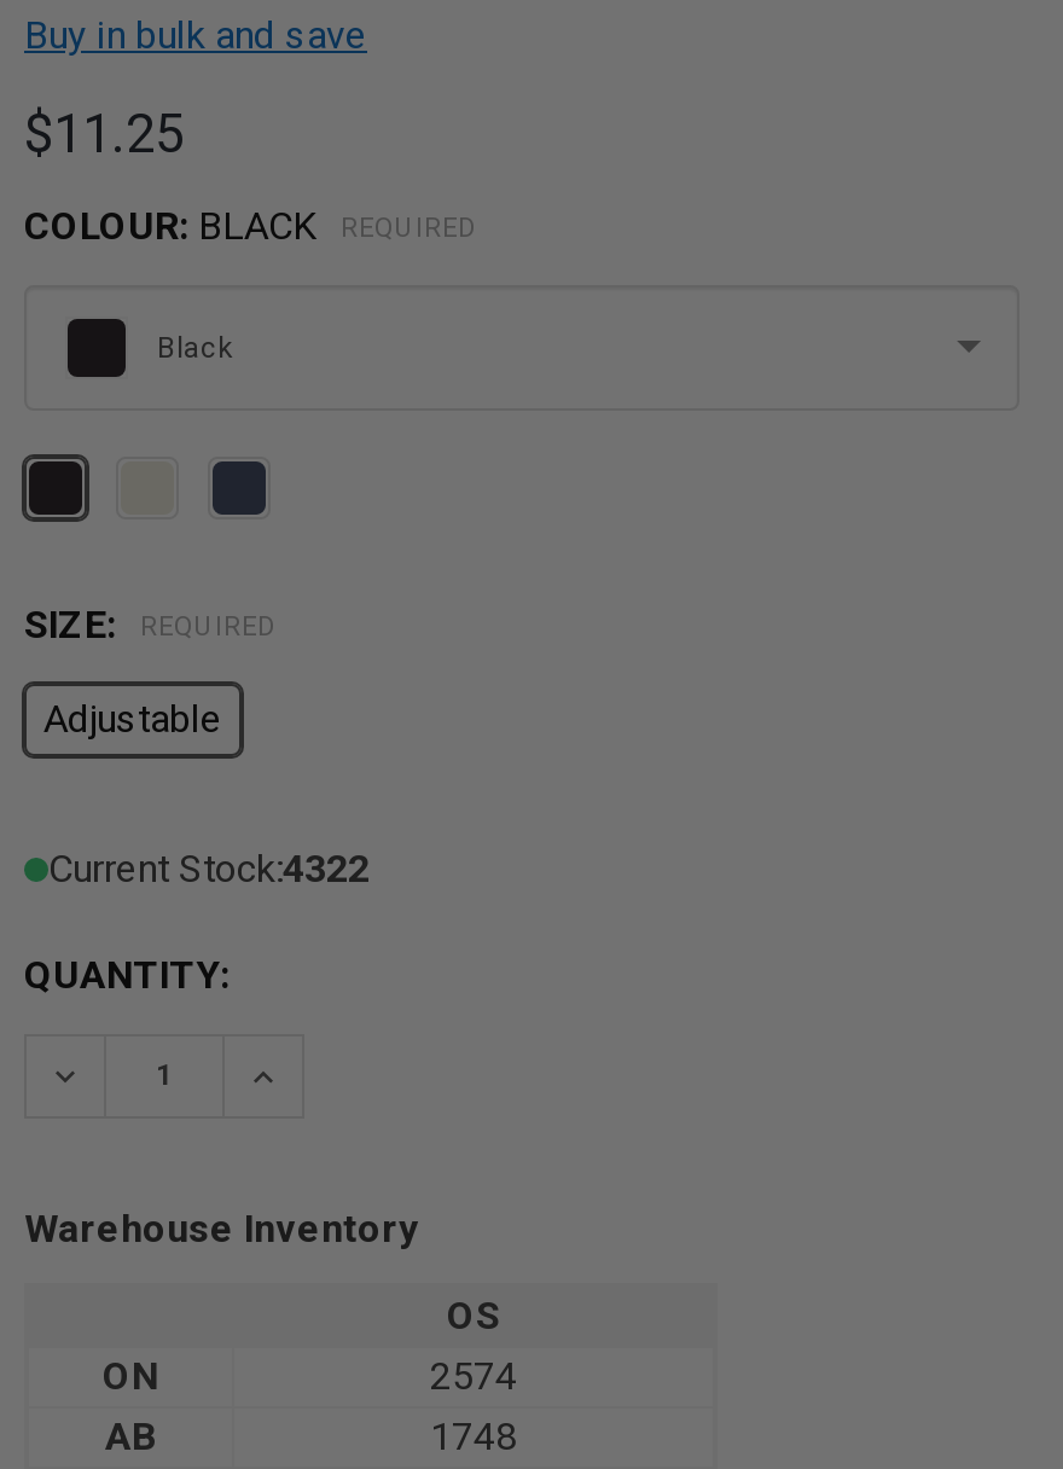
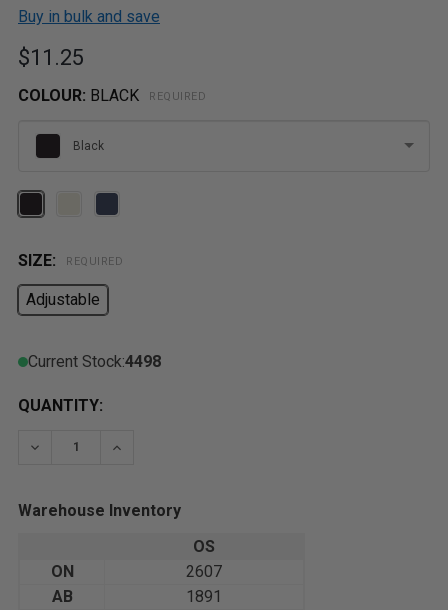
- Current Stock:4322
+ Current Stock:4498

- 2574
+ 2607

- 1748
+ 1891
